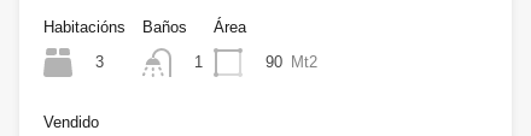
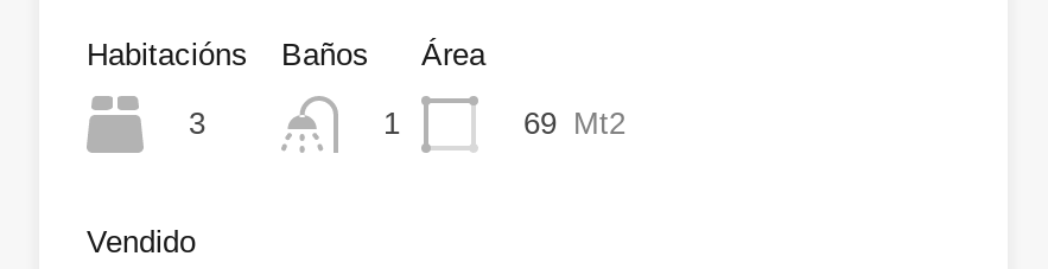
- 90 Mt2
+ 69 Mt2
